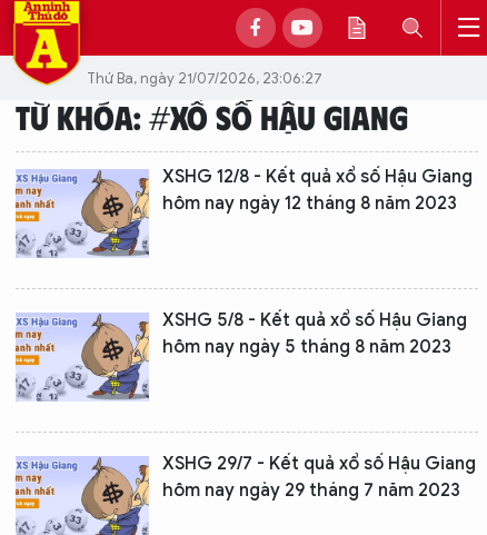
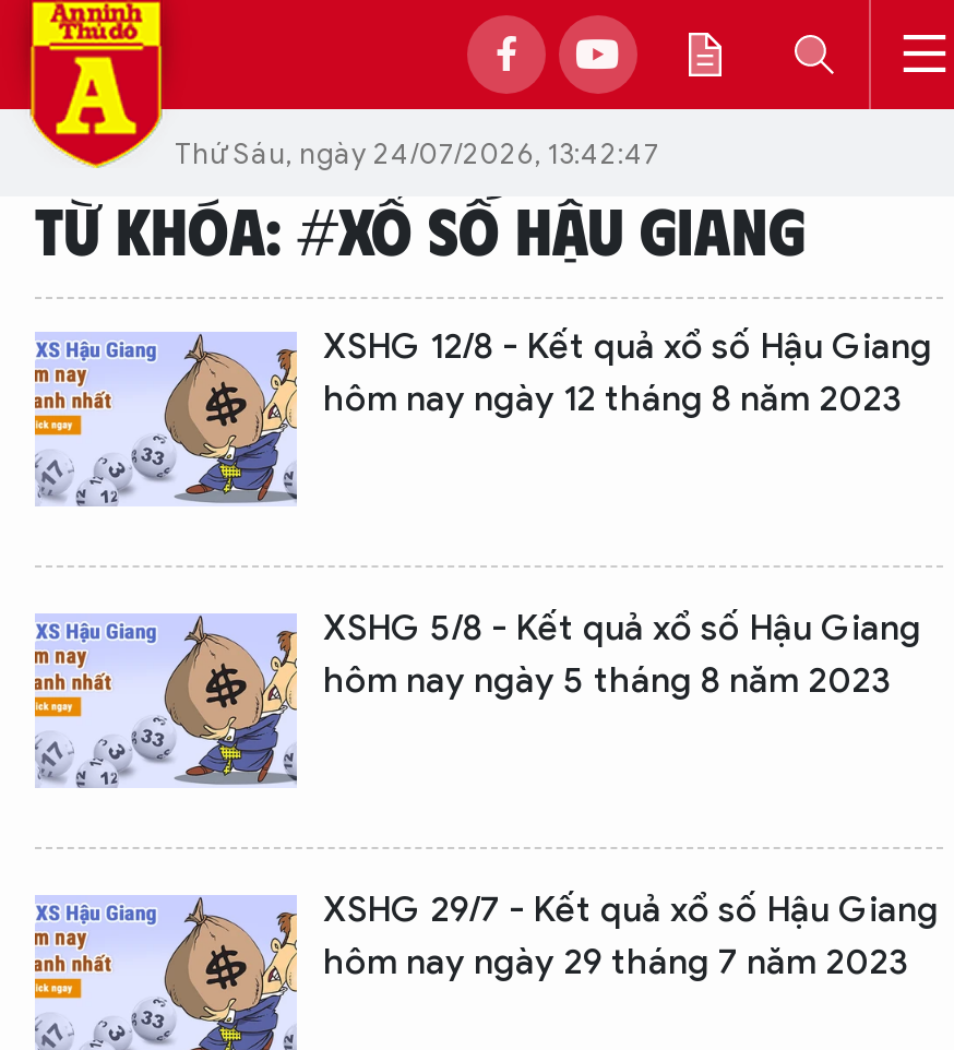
- Thứ Ba, ngày 21/07/2026, 23:06:27
+ Thứ Sáu, ngày 24/07/2026, 13:42:47
